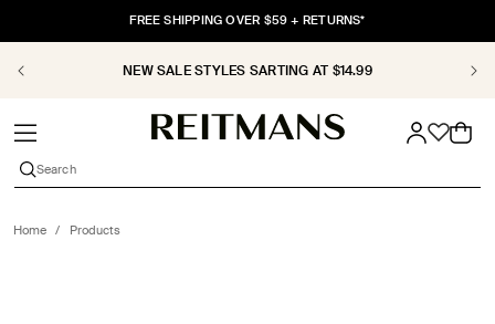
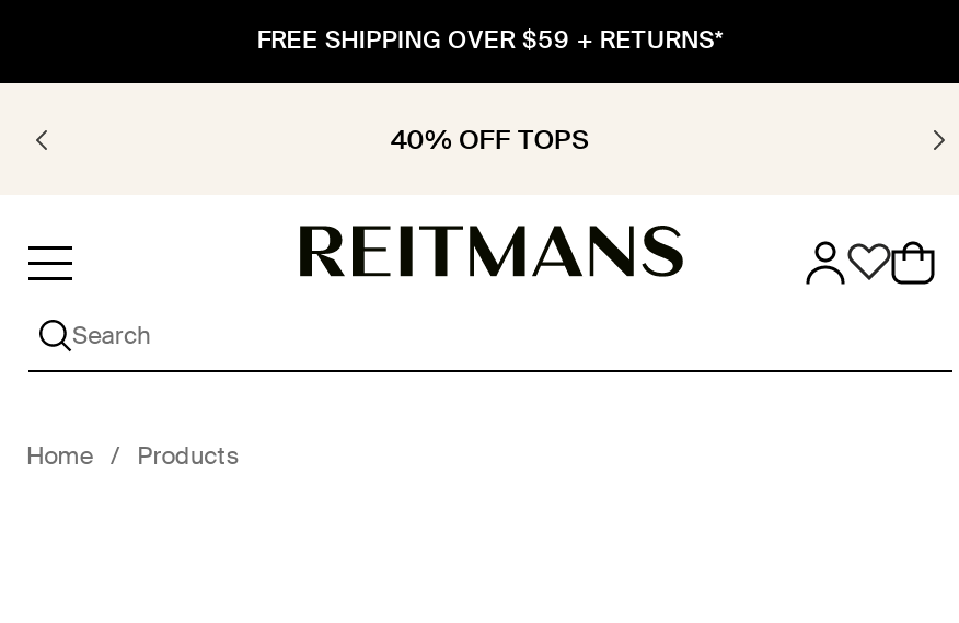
- NEW SALE STYLES SARTING AT $14.99
+ 40% OFF TOPS
